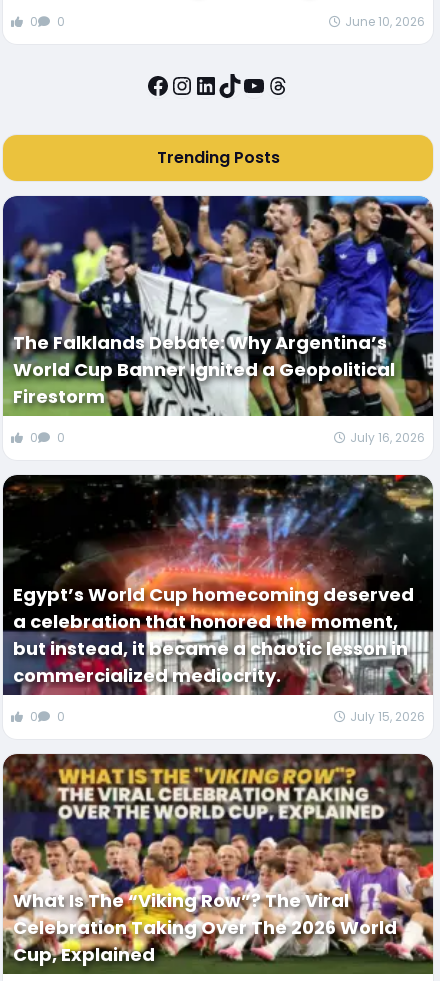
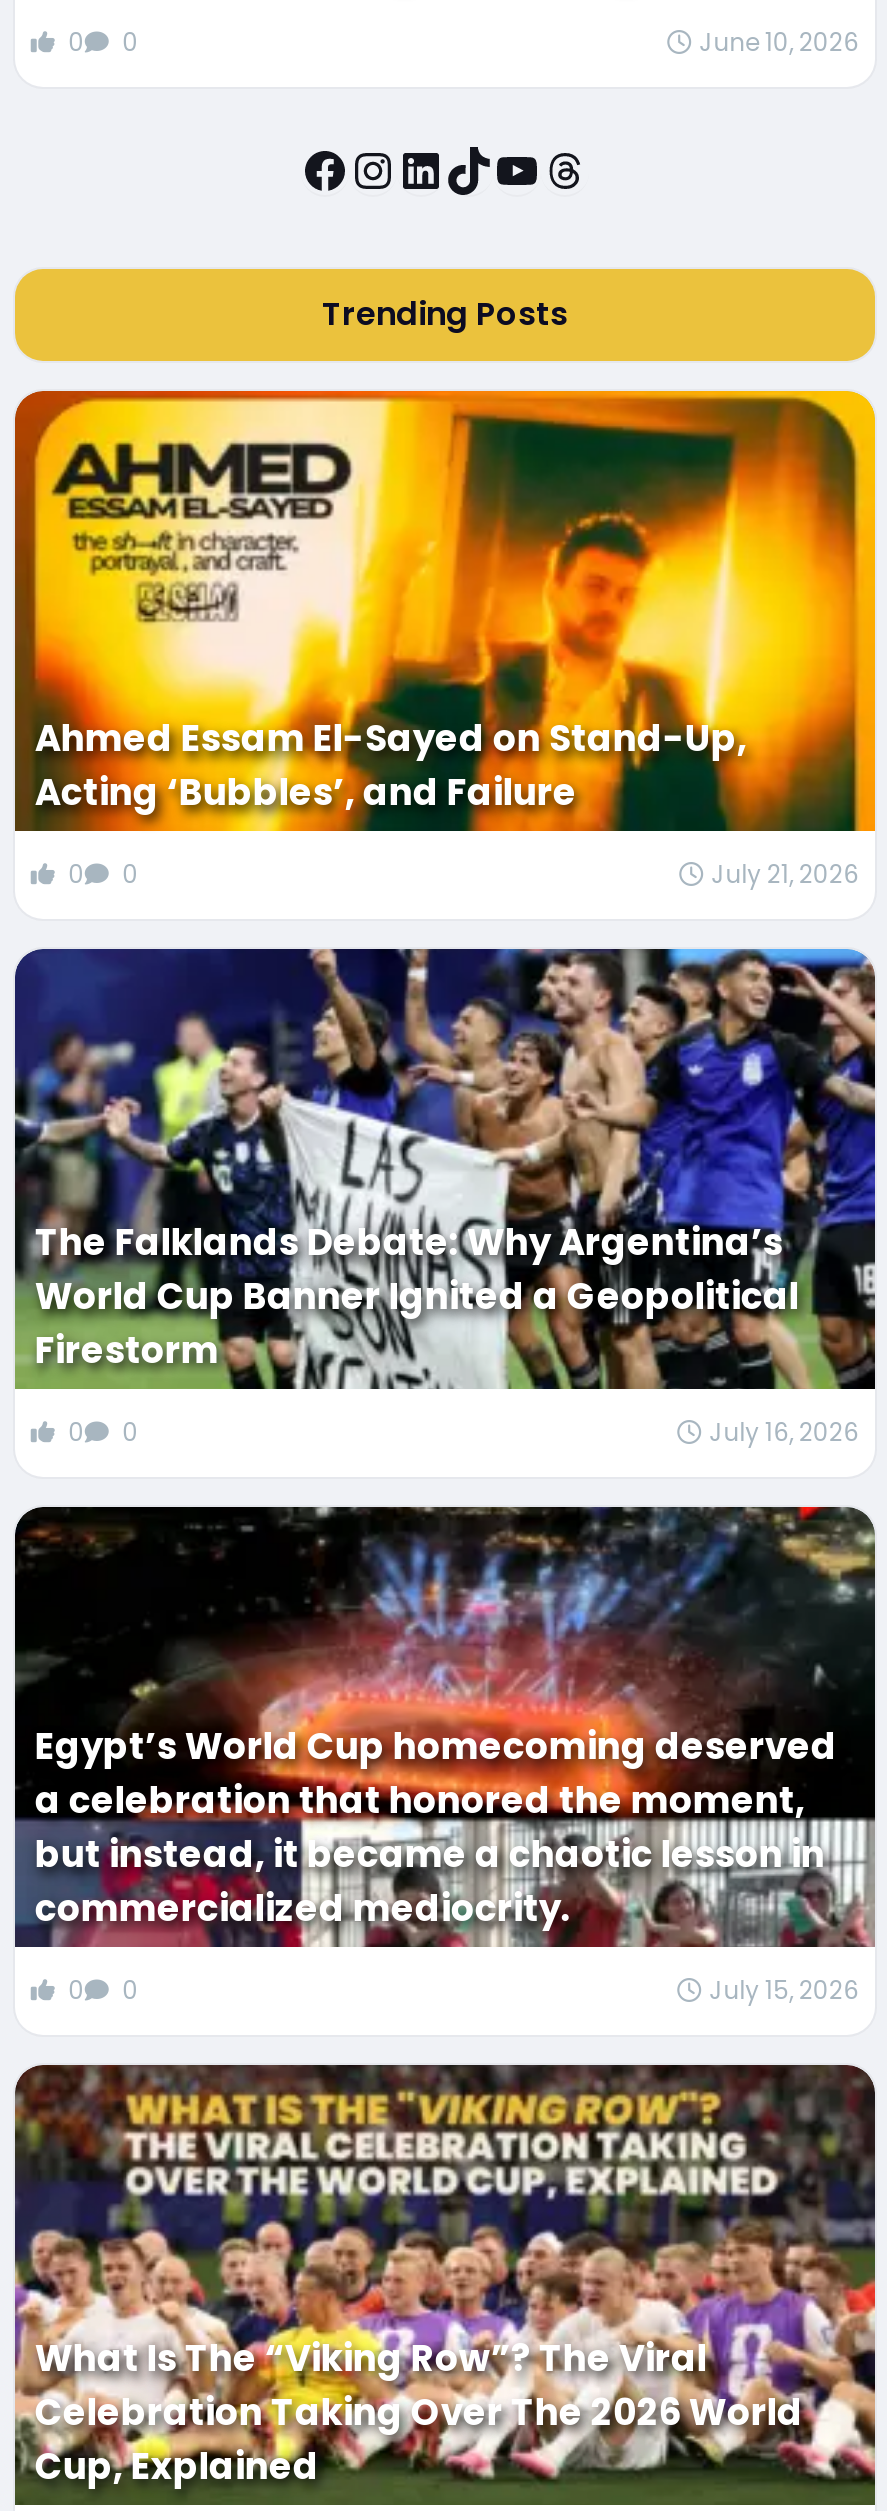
+ [image]
+ Ahmed Essam El-Sayed on Stand-Up,
+ Acting ‘Bubbles’, and Failure
+ 0
+ 0
+ July 21, 2026
